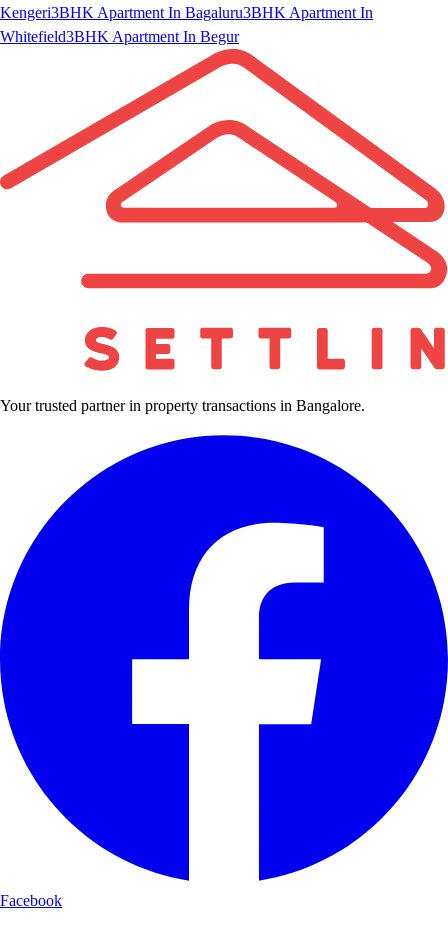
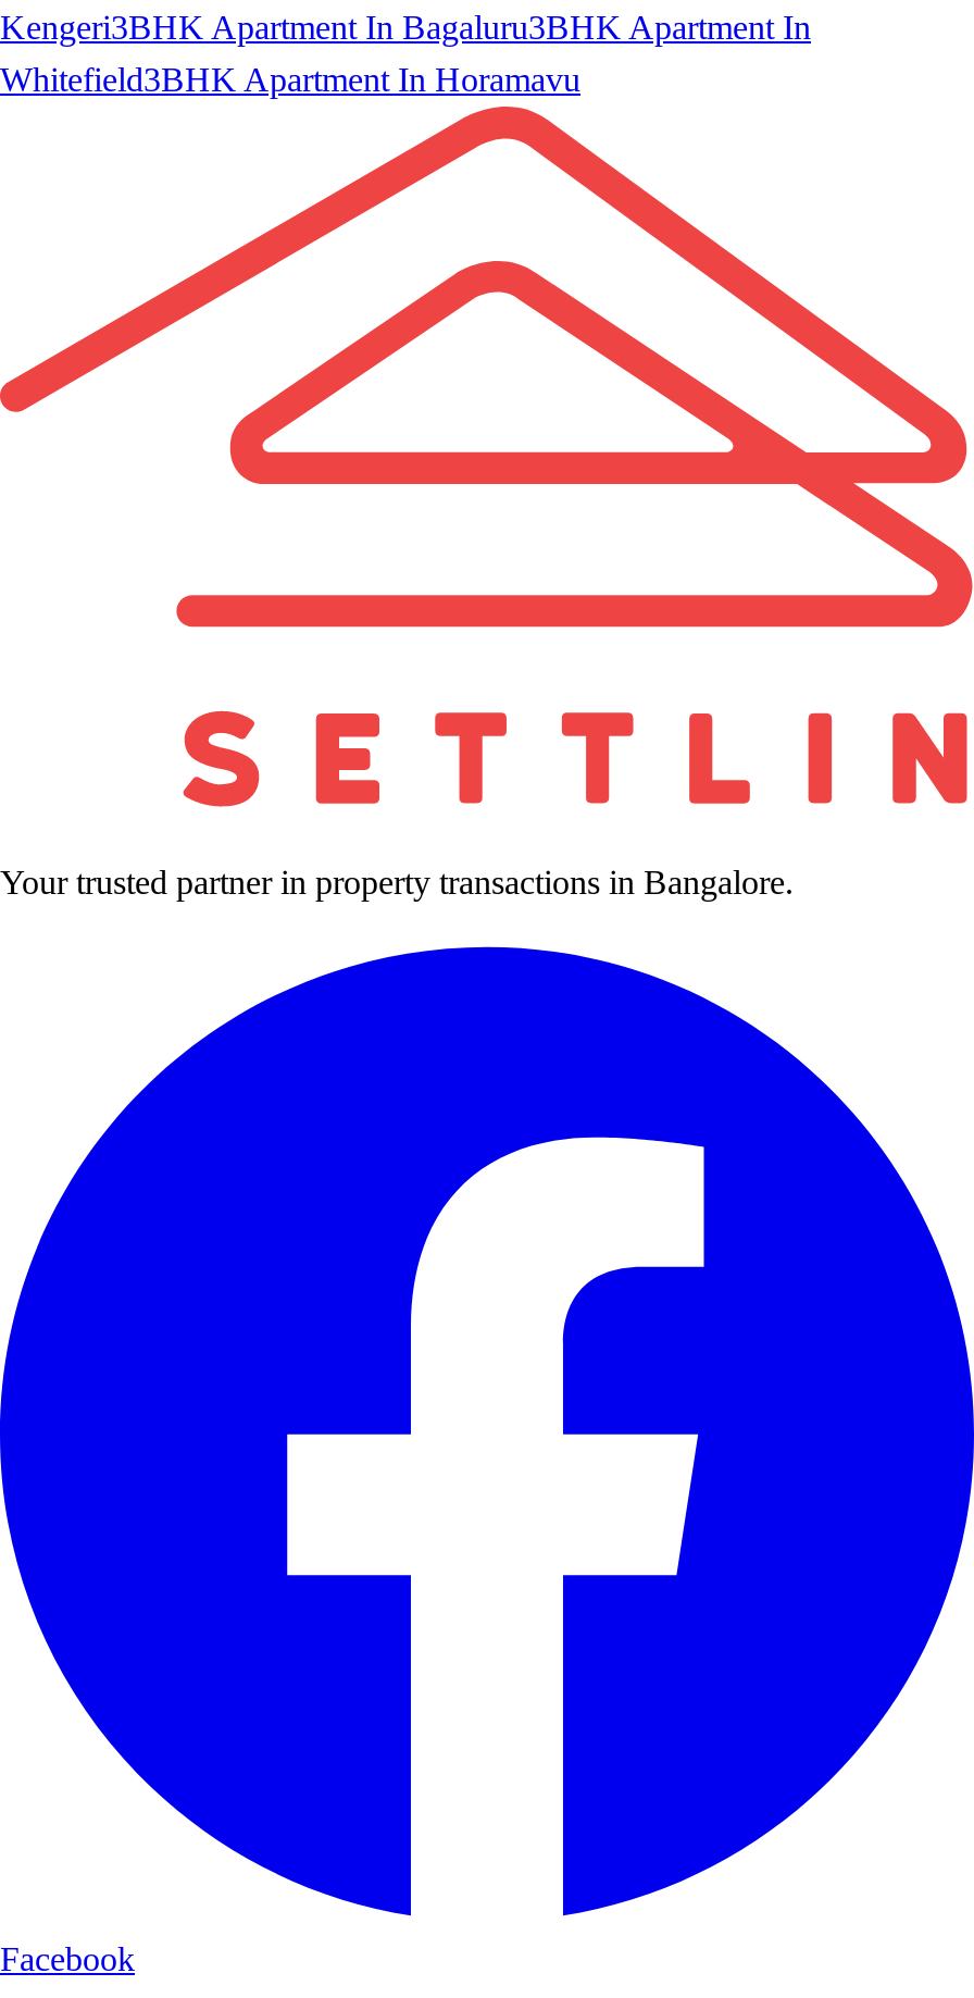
- Whitefield3BHK Apartment In Begur
+ Whitefield3BHK Apartment In Horamavu
